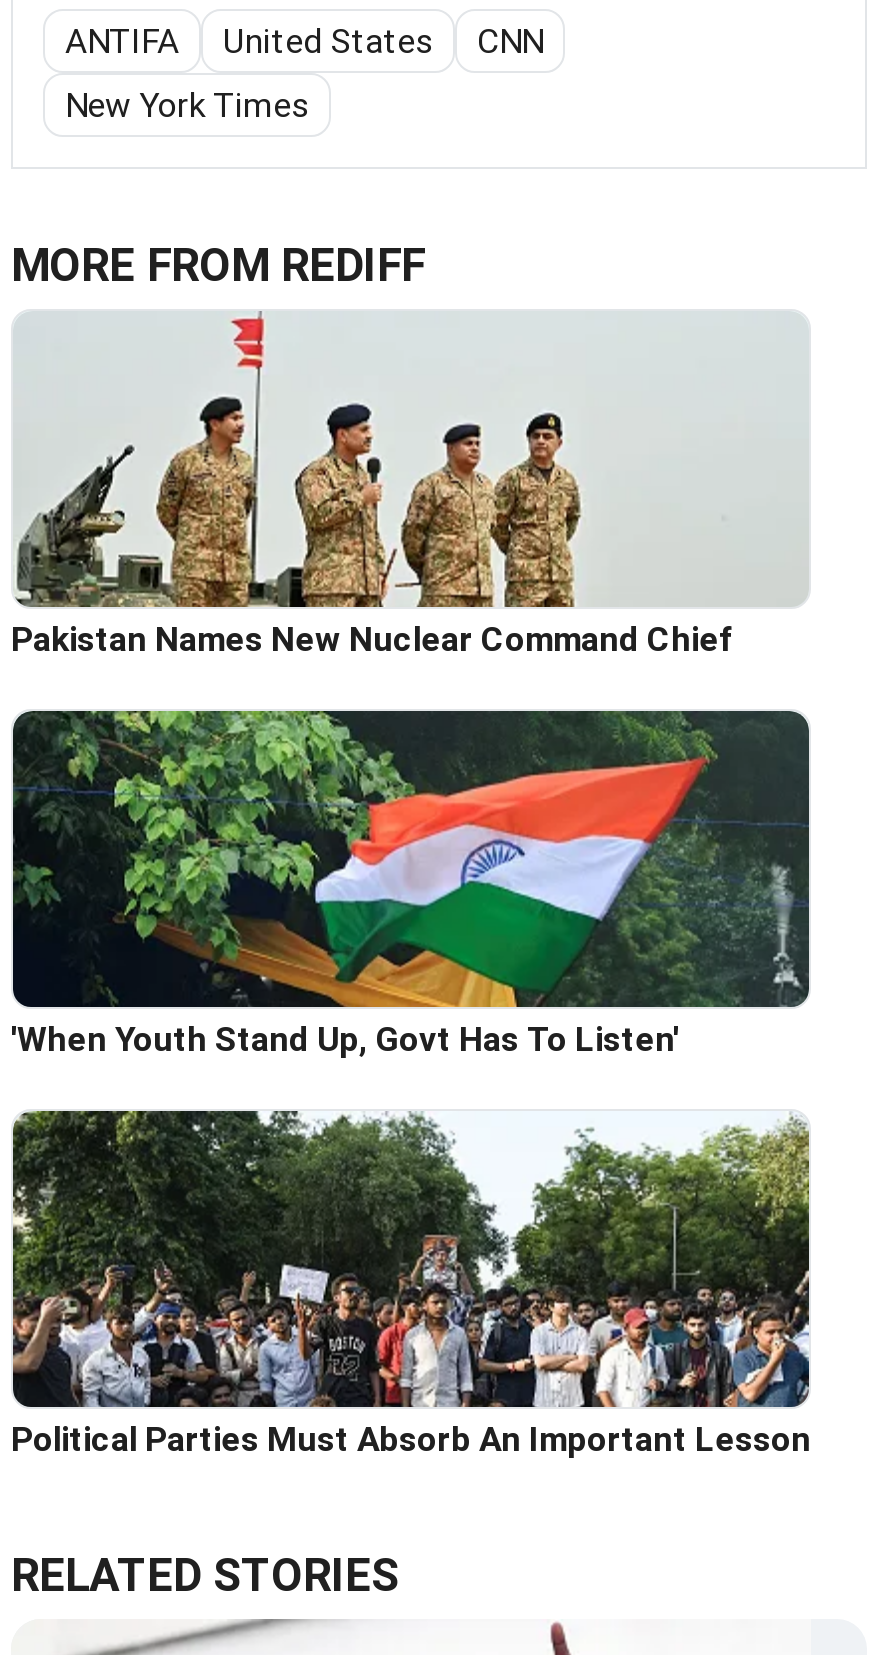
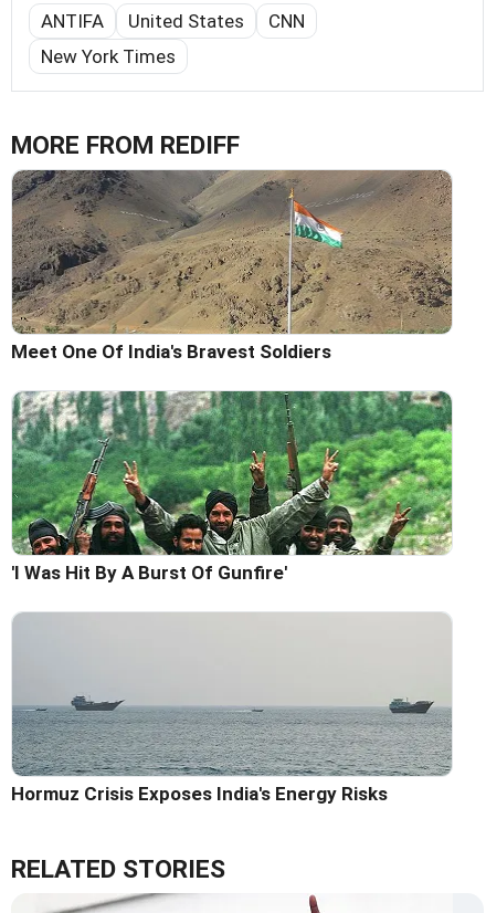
- [image]
- Pakistan Names New Nuclear Command Chief
+ [image]
+ Meet One Of India's Bravest Soldiers

- [image]
- 'When Youth Stand Up, Govt Has To Listen'
+ [image]
+ 'I Was Hit By A Burst Of Gunfire'

- [image]
- Political Parties Must Absorb An Important Lesson
+ [image]
+ Hormuz Crisis Exposes India's Energy Risks
